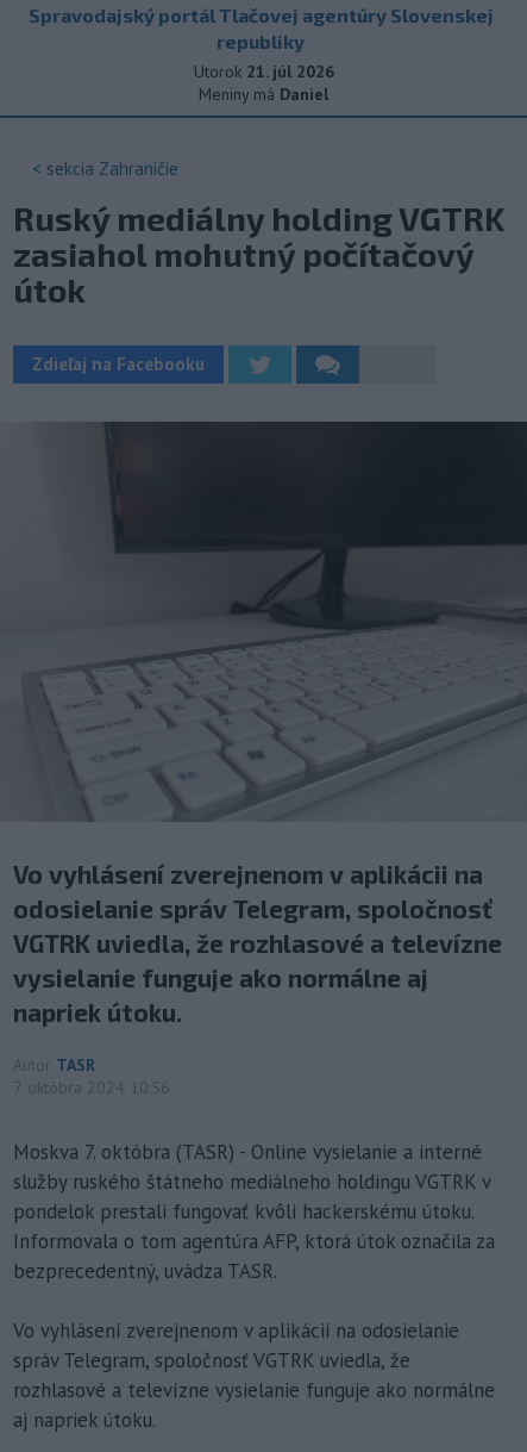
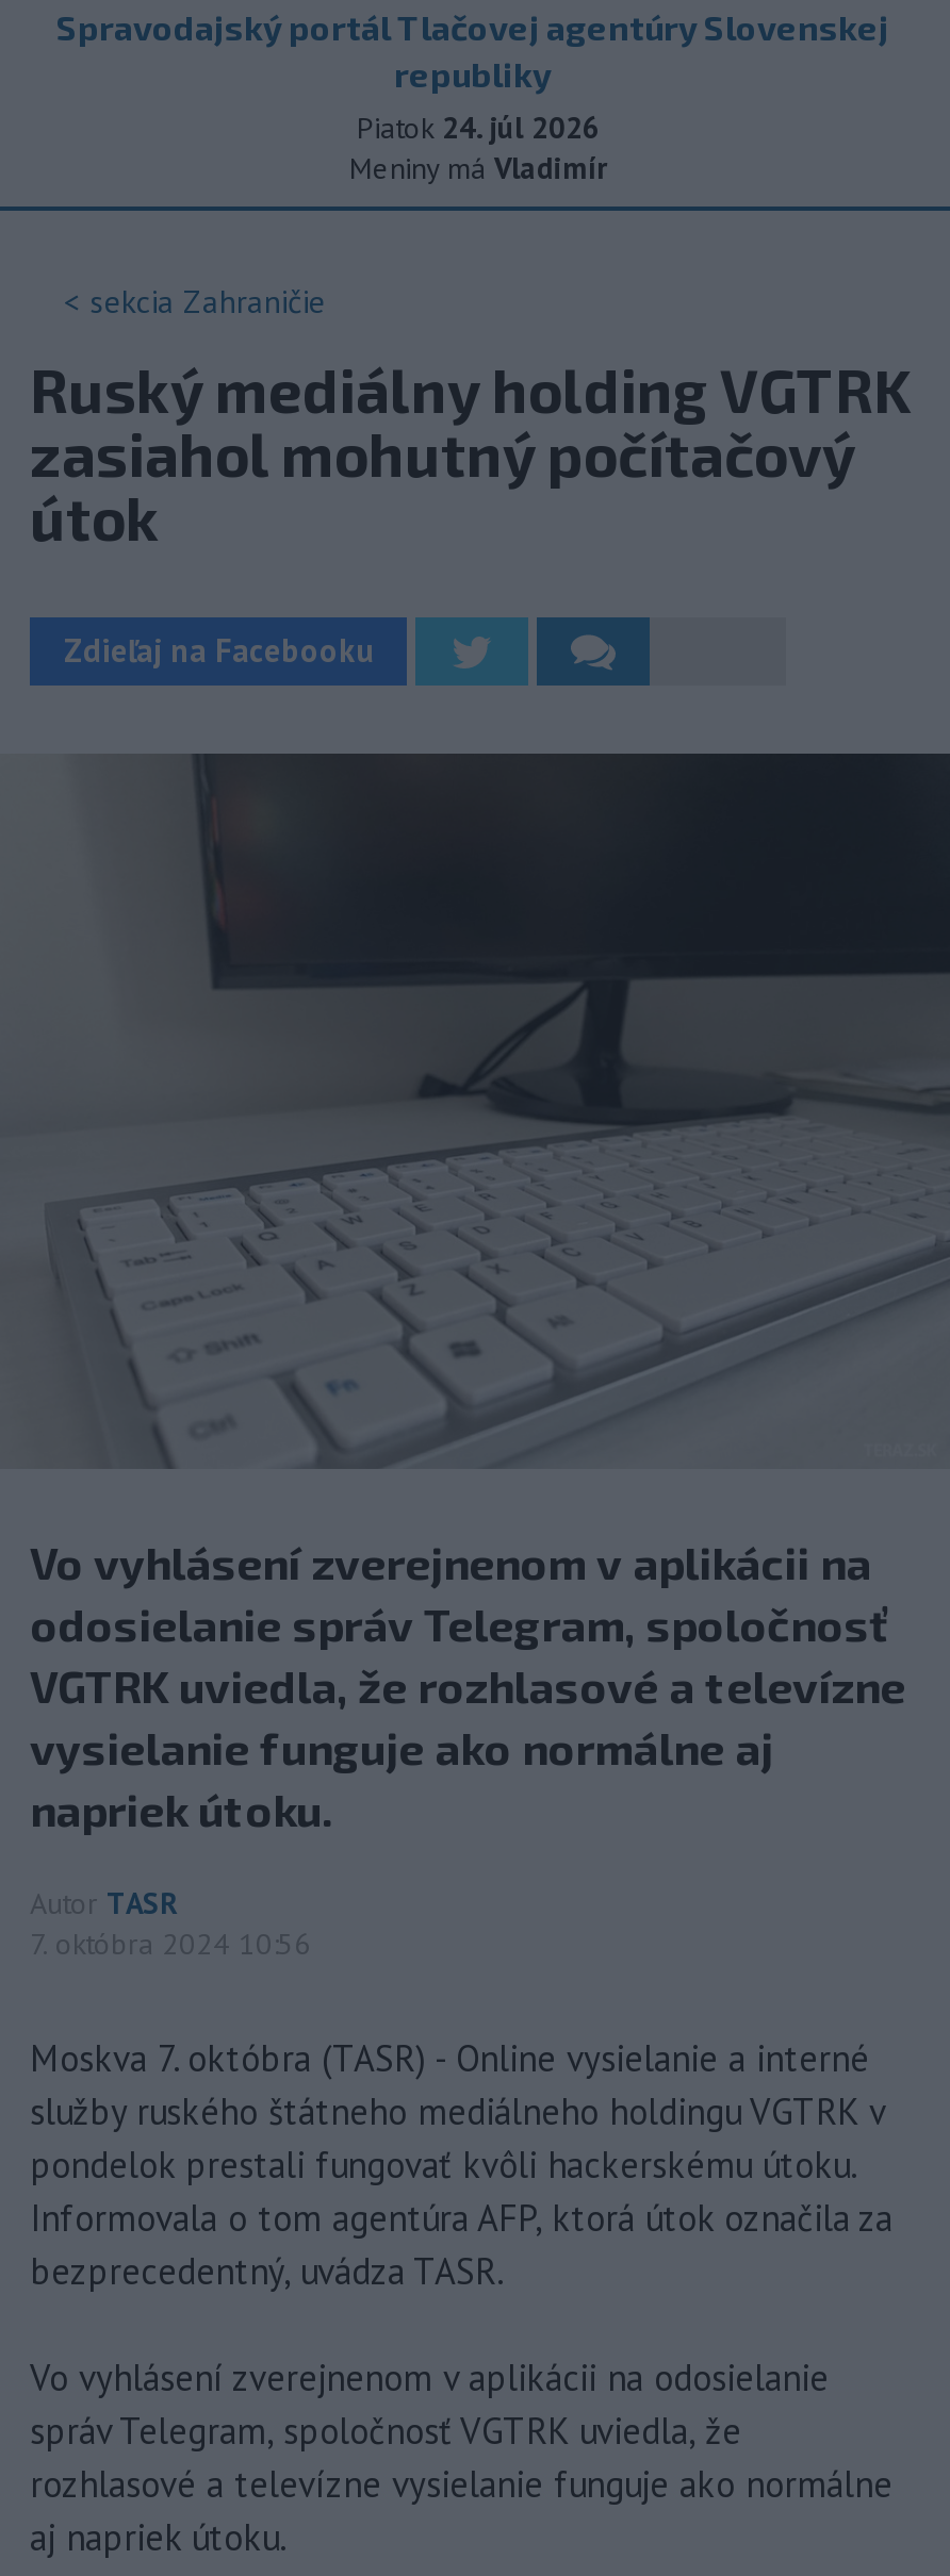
- Utorok 21. júl 2026
+ Piatok 24. júl 2026

- Meniny má Daniel
+ Meniny má Vladimír
